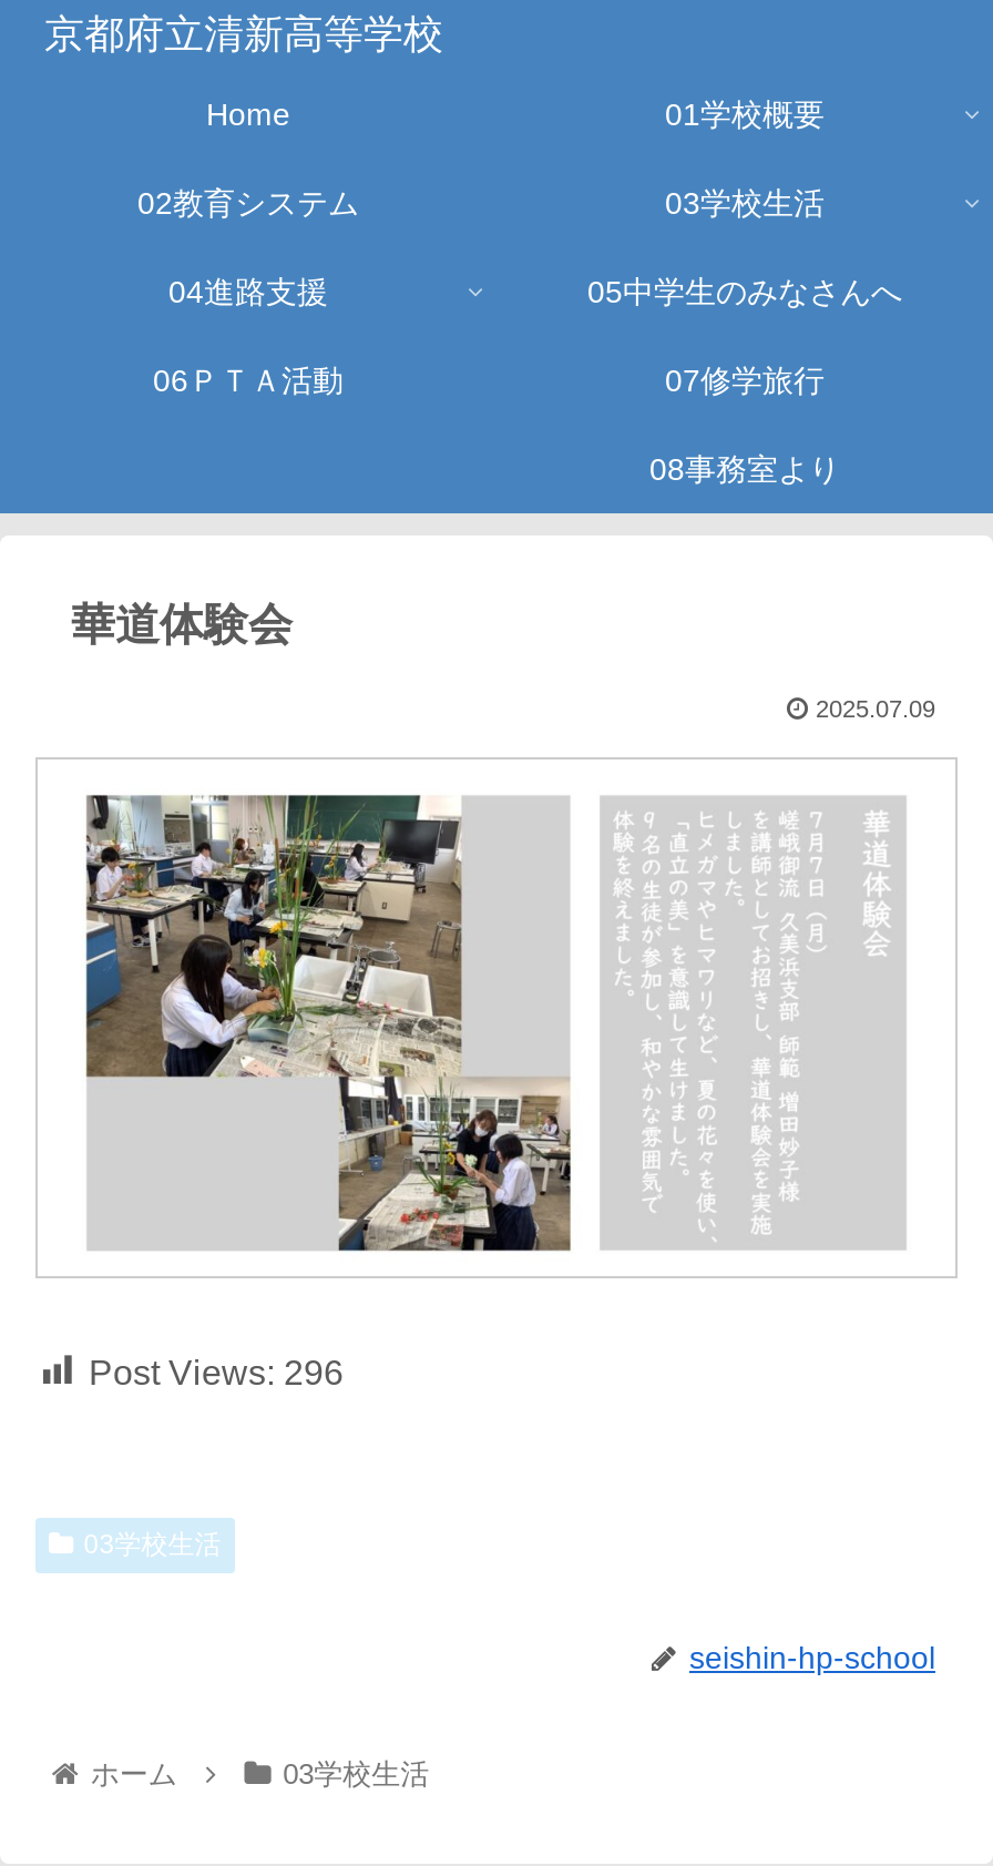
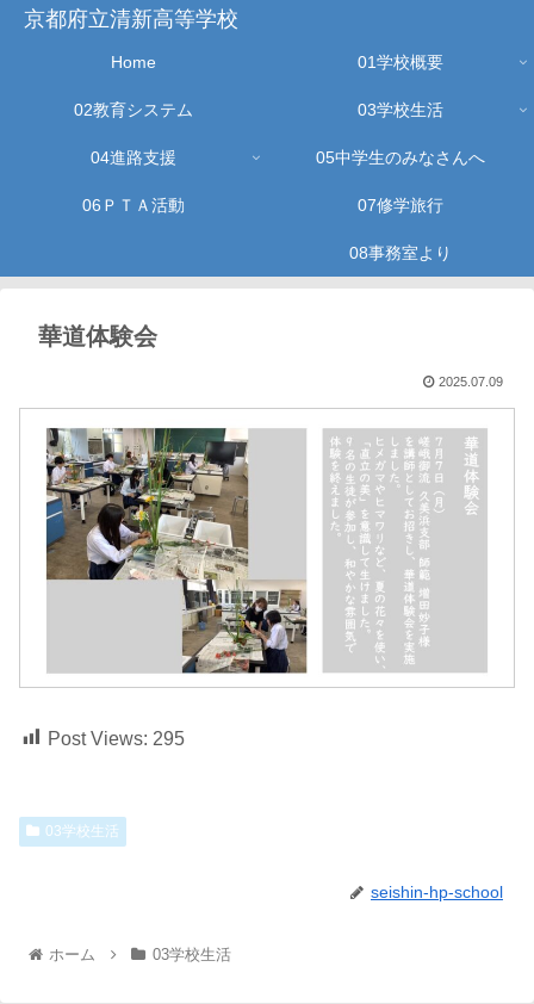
- Post Views: 296
+ Post Views: 295
